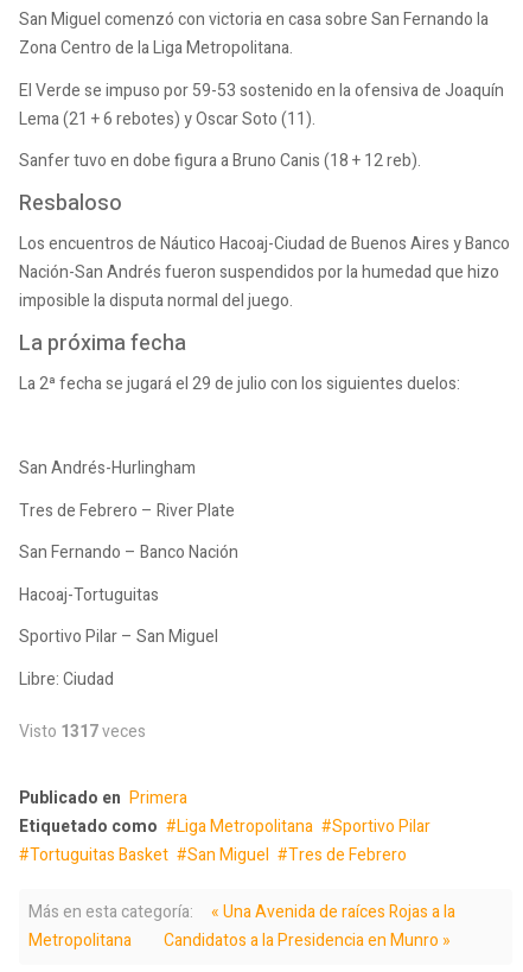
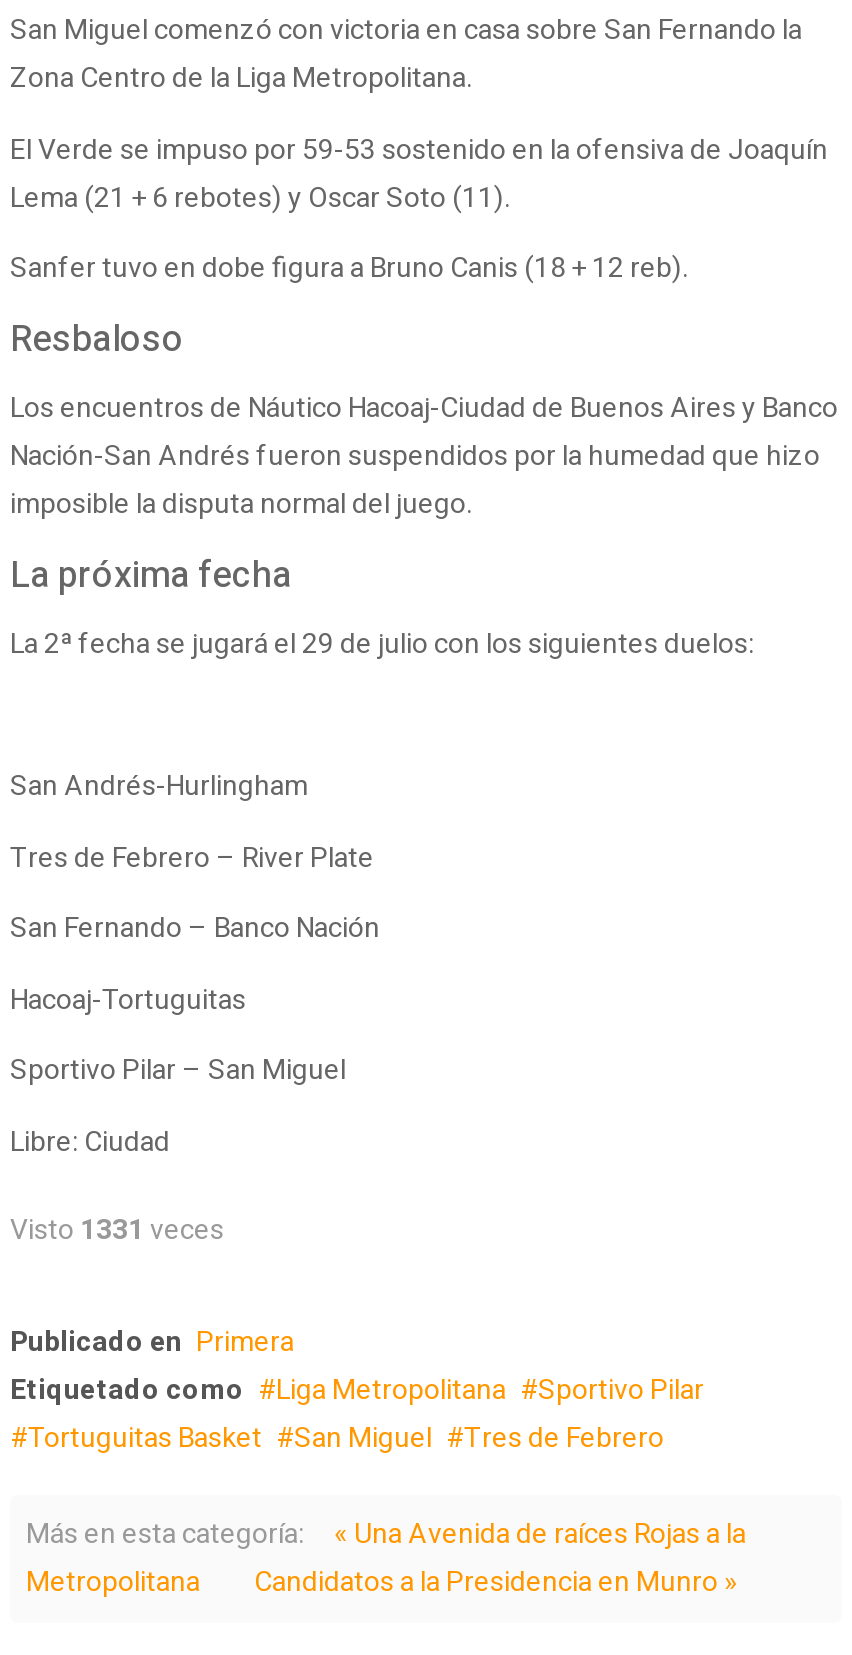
- Visto 1317 veces
+ Visto 1331 veces
